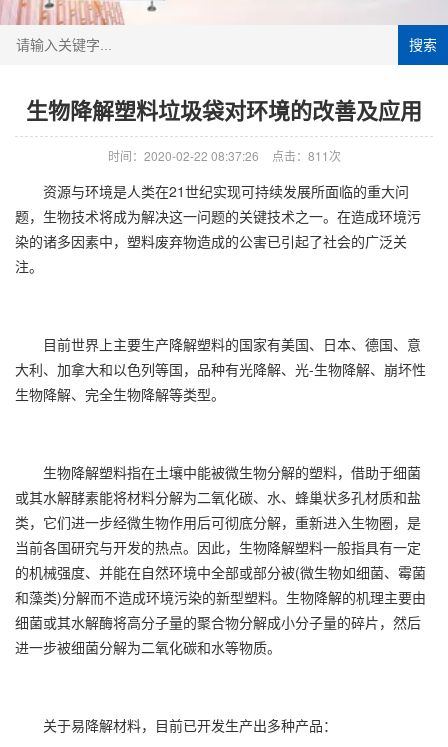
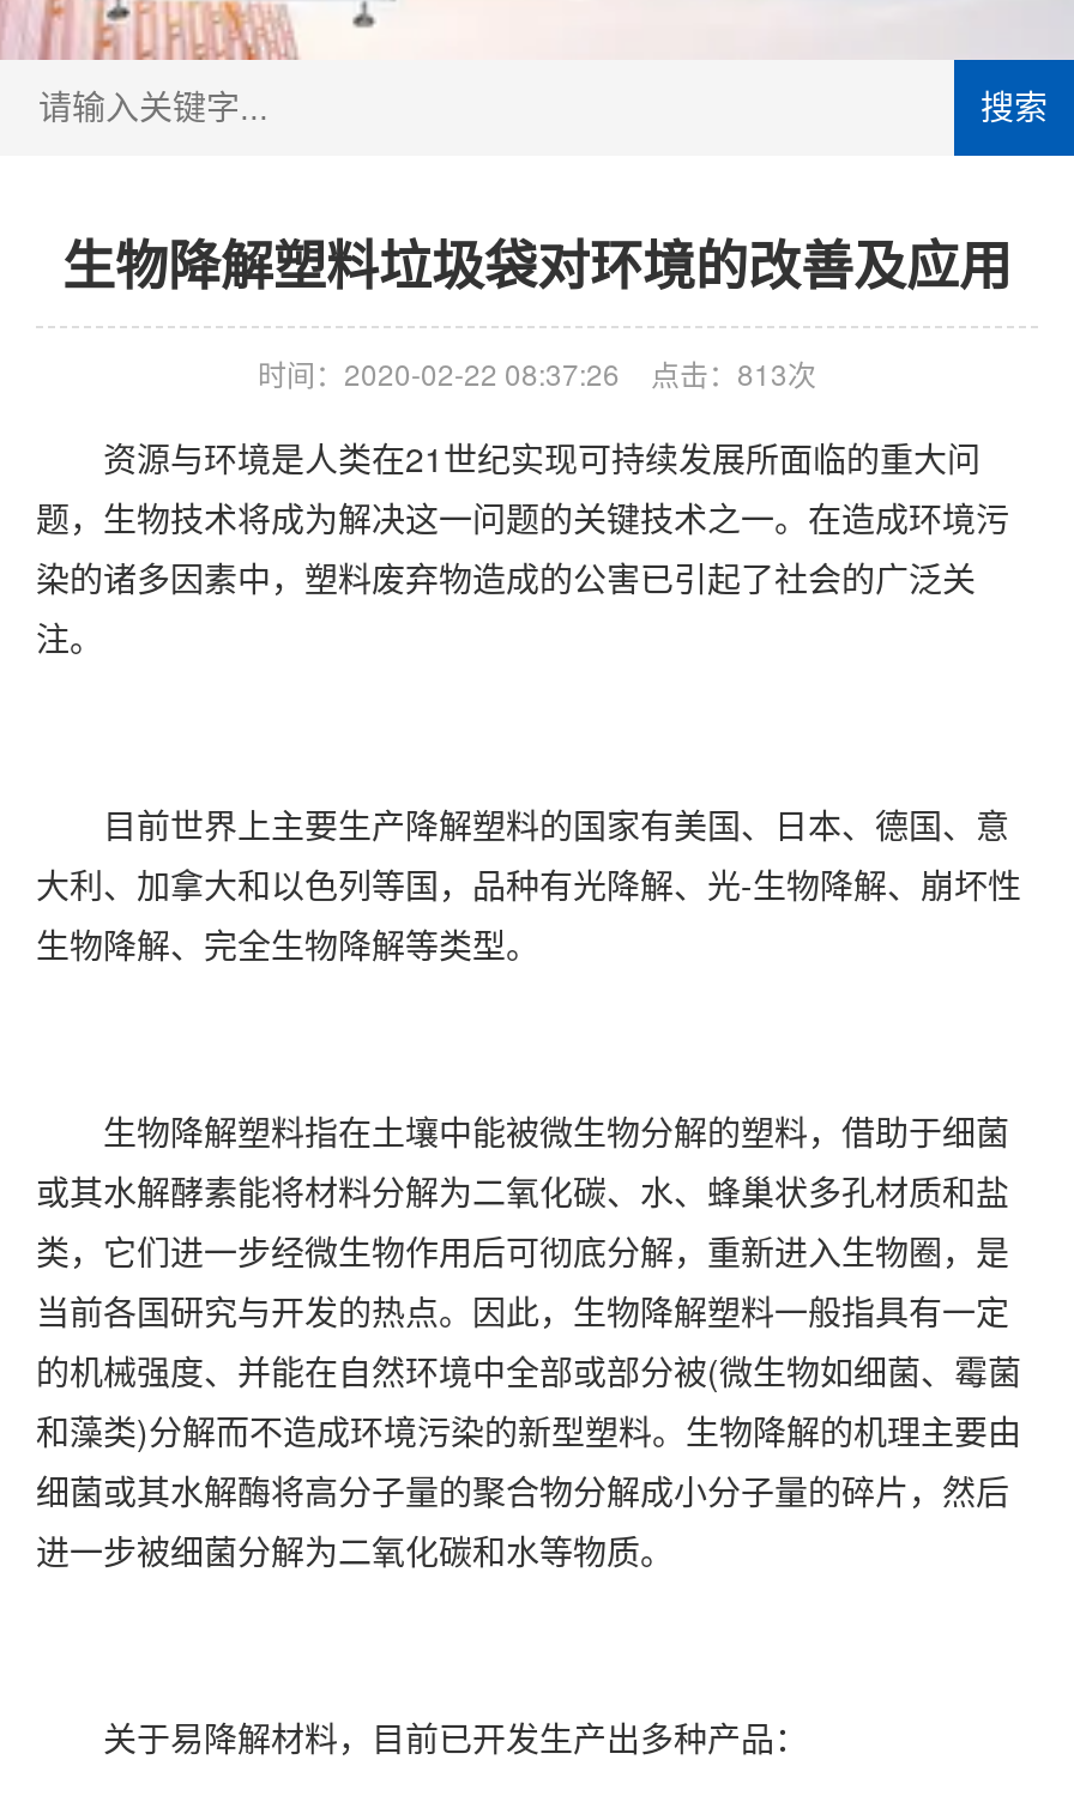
- 时间：2020-02-22 08:37:26 点击：811次
+ 时间：2020-02-22 08:37:26 点击：813次
